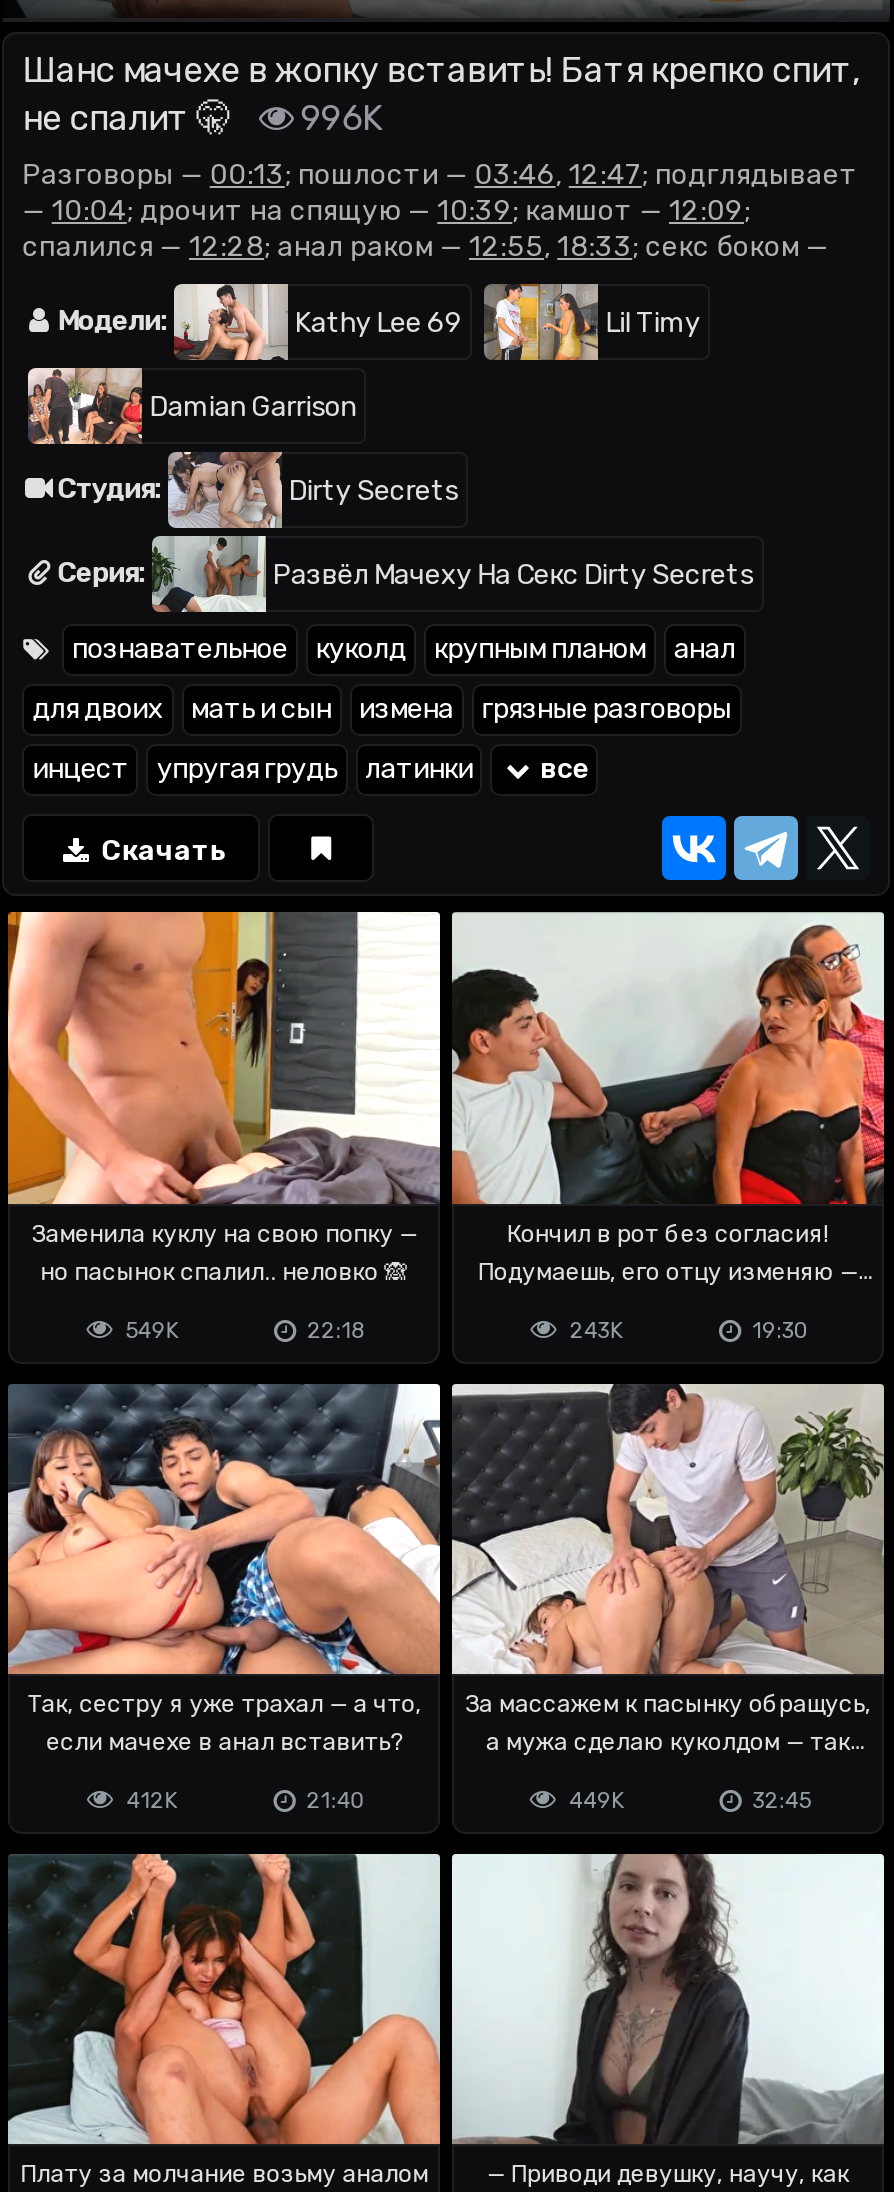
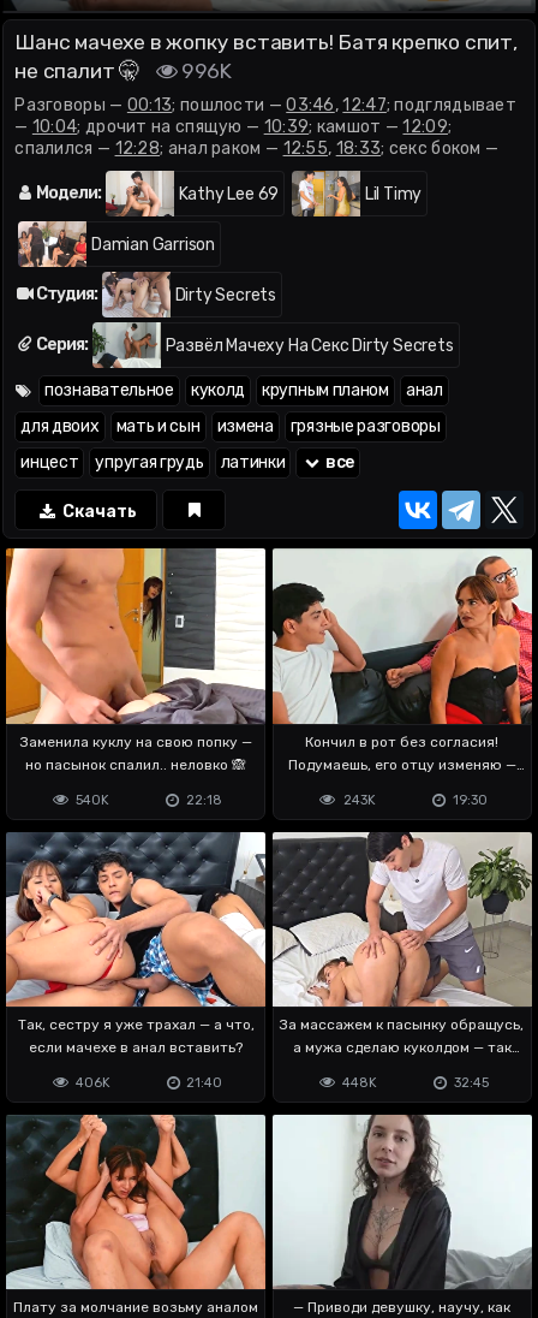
- 549K
+ 540K

- 412K
+ 406K

- 449K
+ 448K
